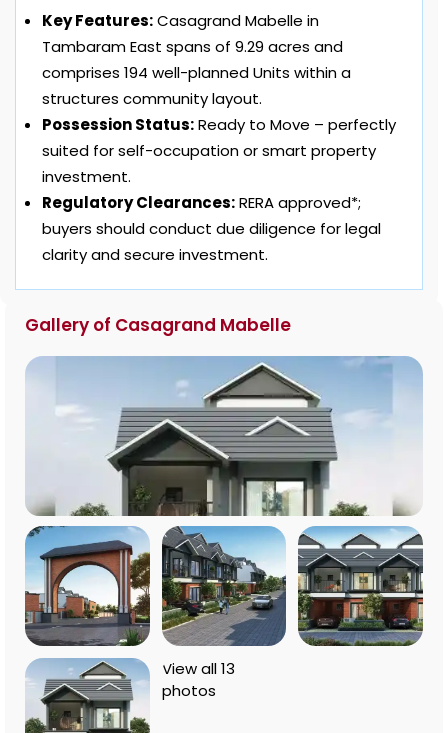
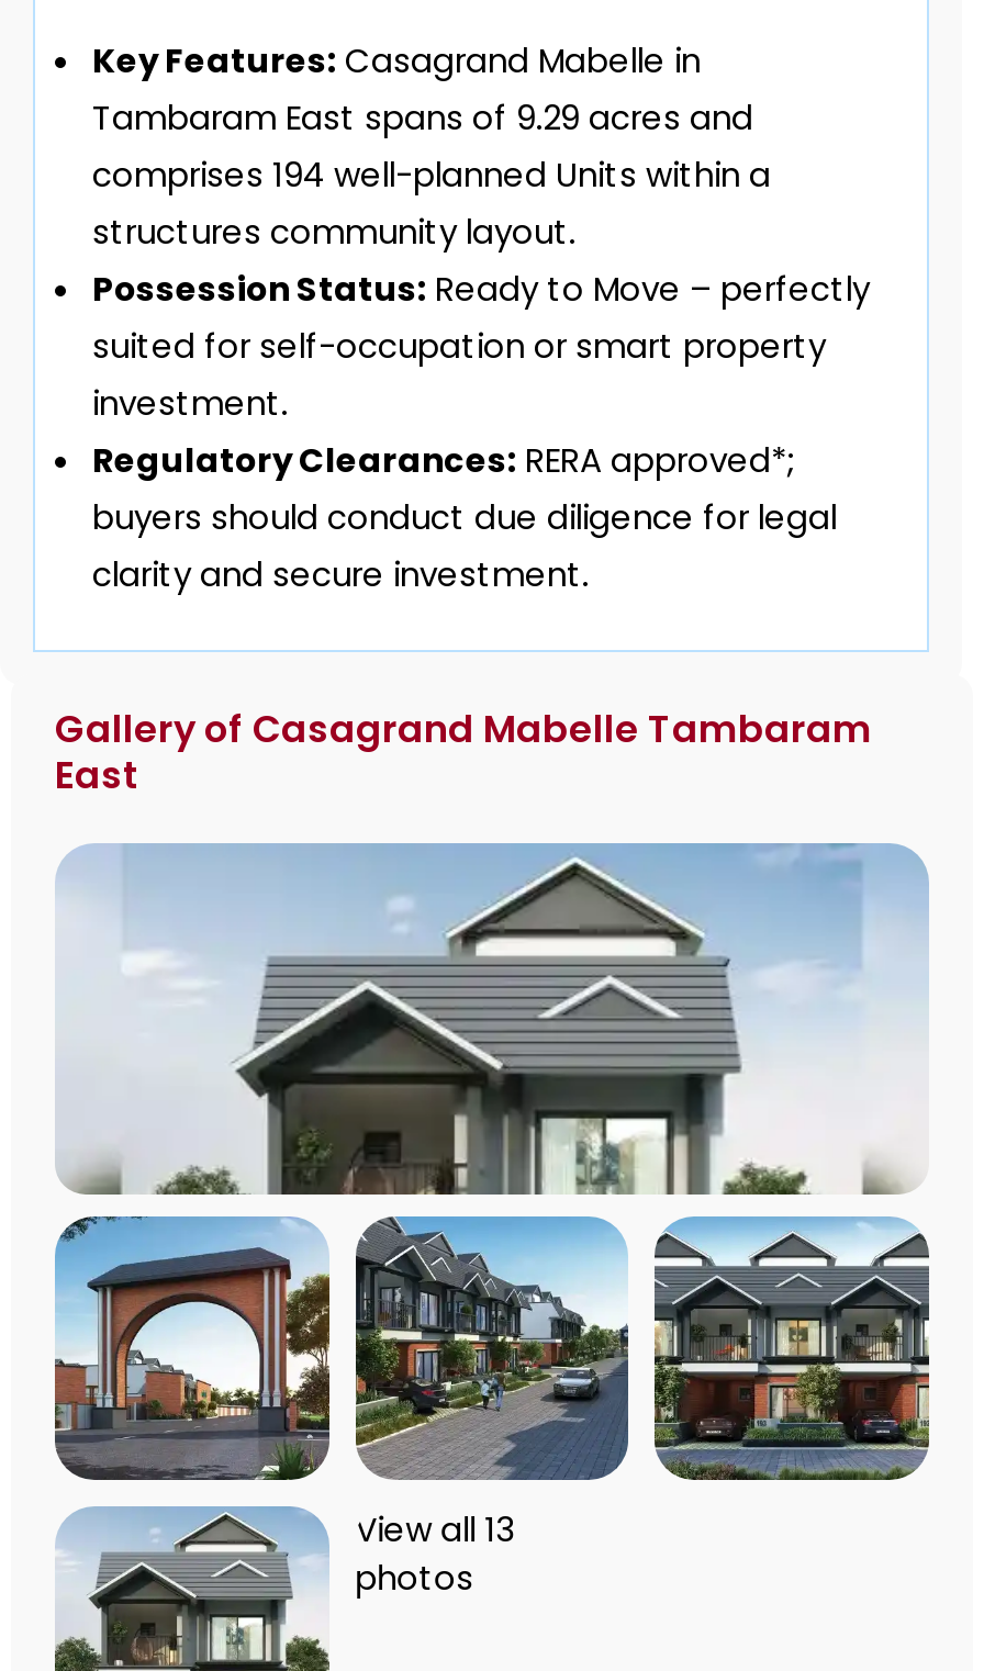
- Gallery of Casagrand Mabelle
+ Gallery of Casagrand Mabelle Tambaram
+ East
